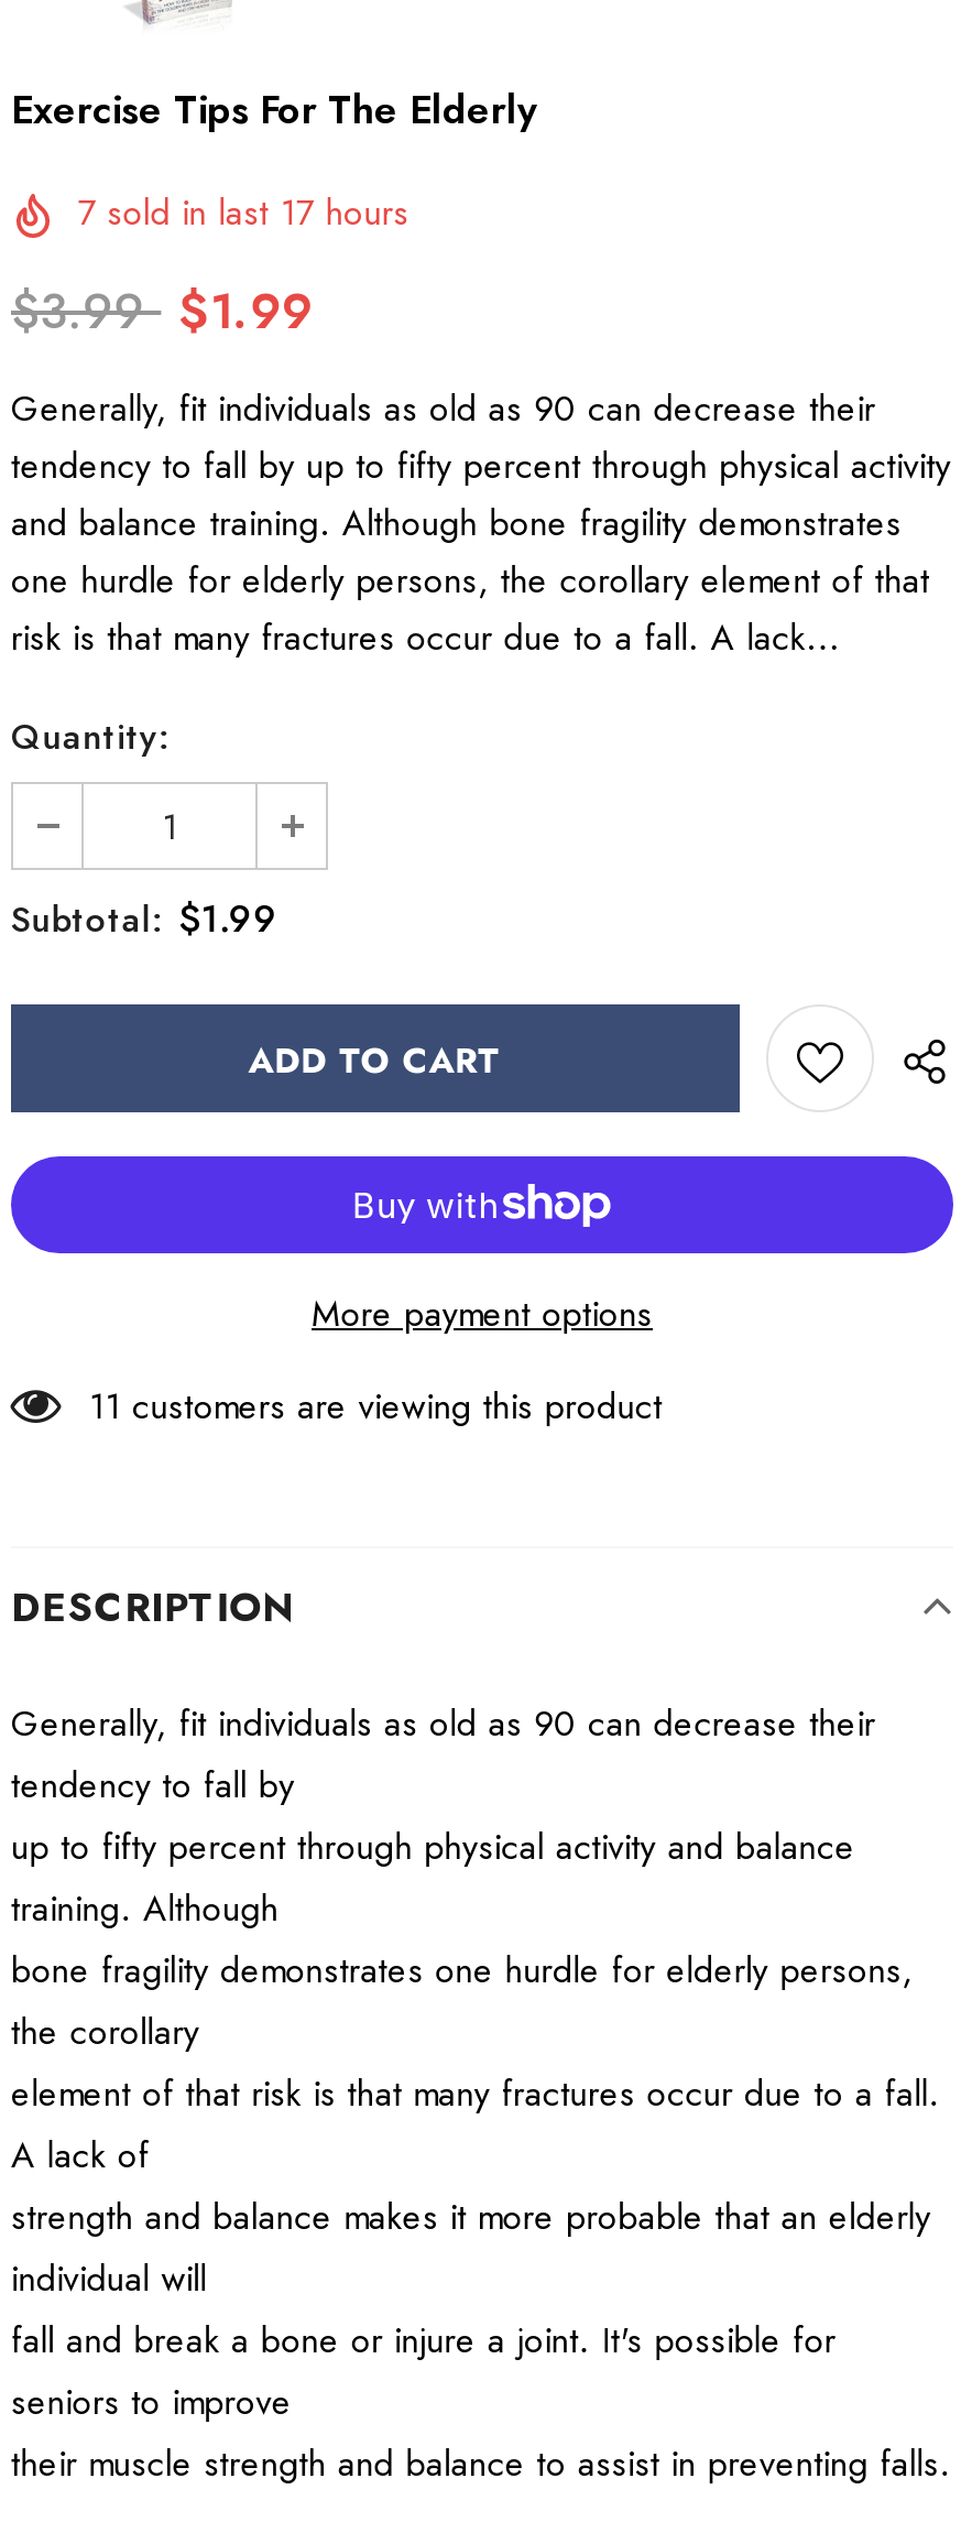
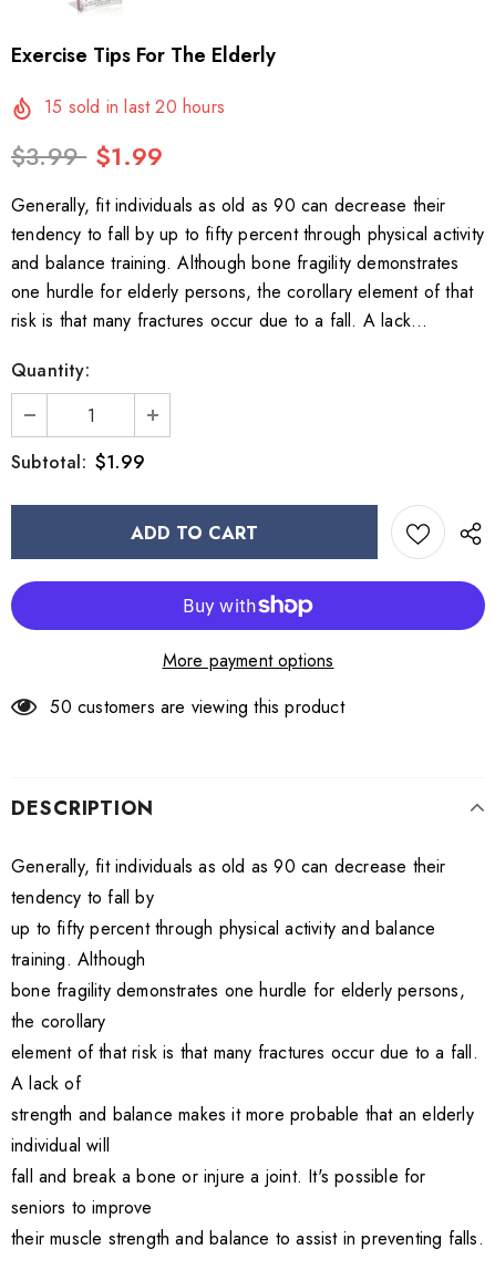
- 7 sold in last 17 hours
+ 15 sold in last 20 hours

- 11 customers are viewing this product
+ 50 customers are viewing this product
